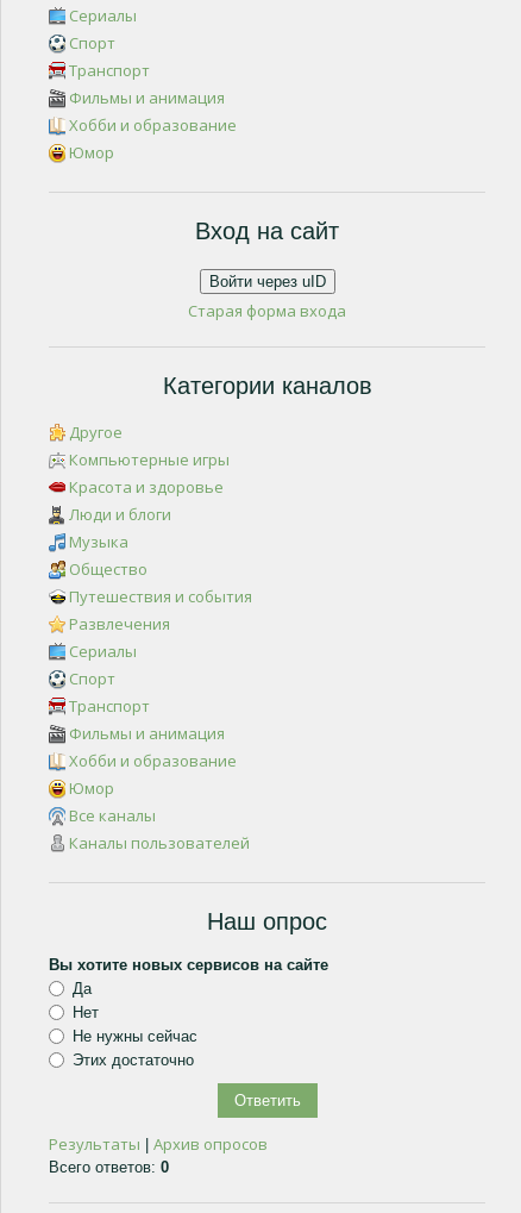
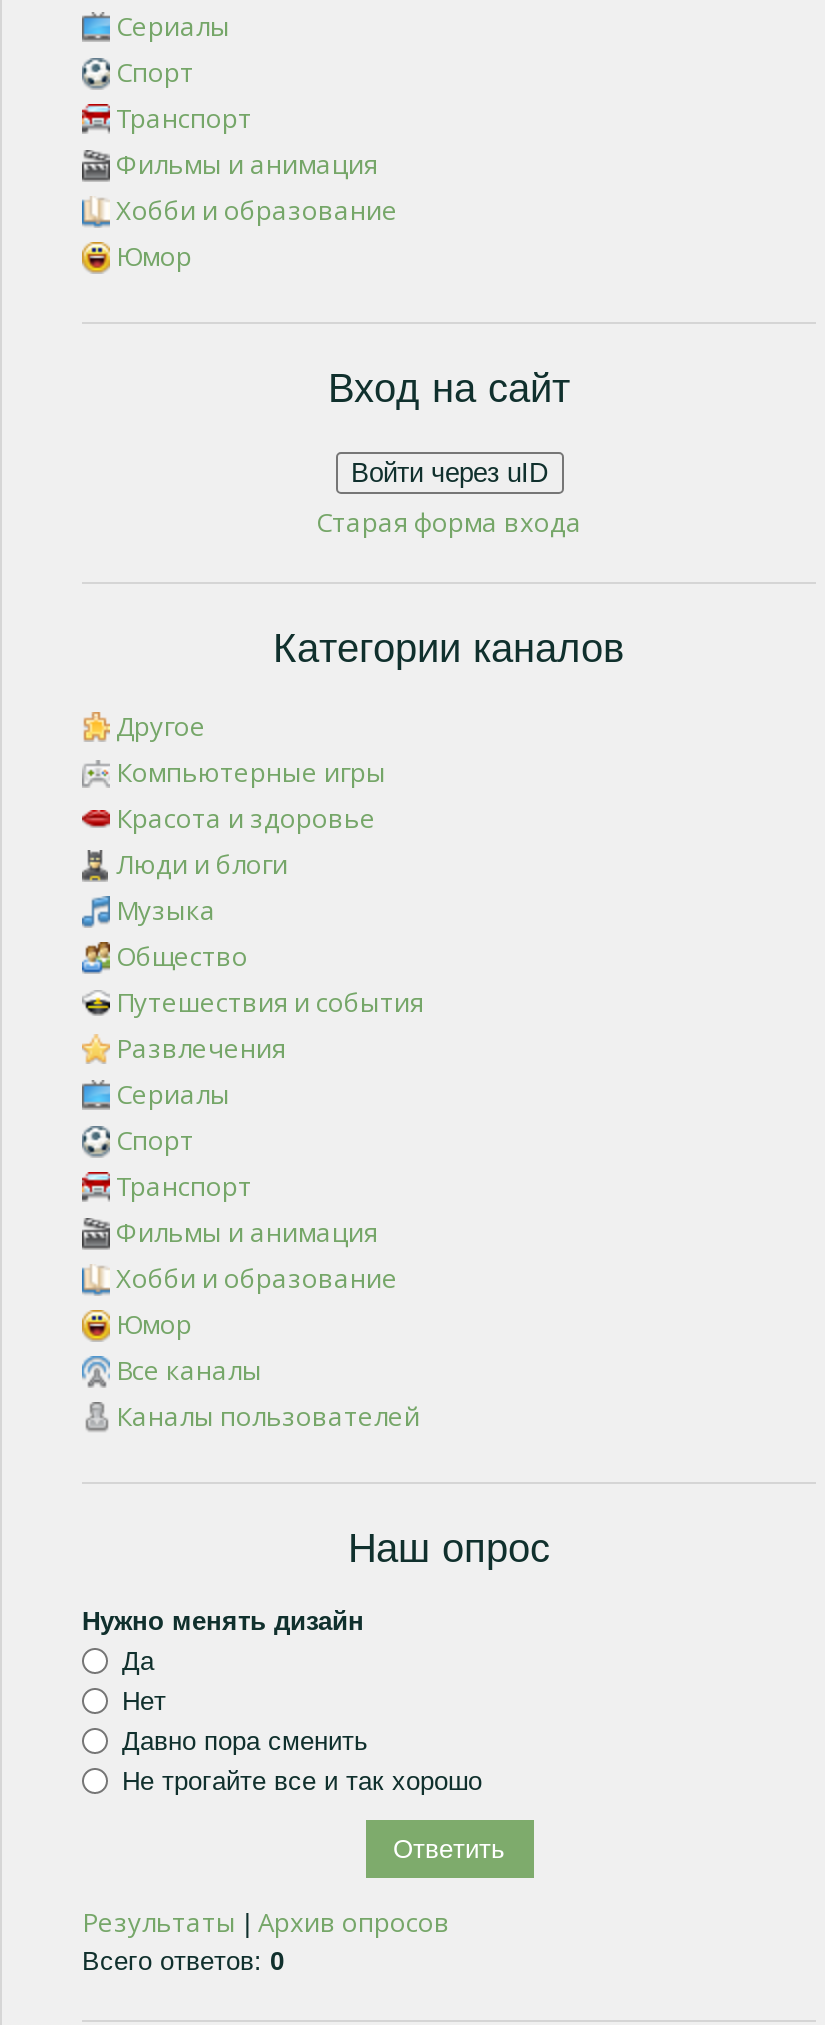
- Вы хотите новых сервисов на сайте
+ Нужно менять дизайн

- Не нужны сейчас
- Этих достаточно
+ Давно пора сменить
+ Не трогайте все и так хорошо
